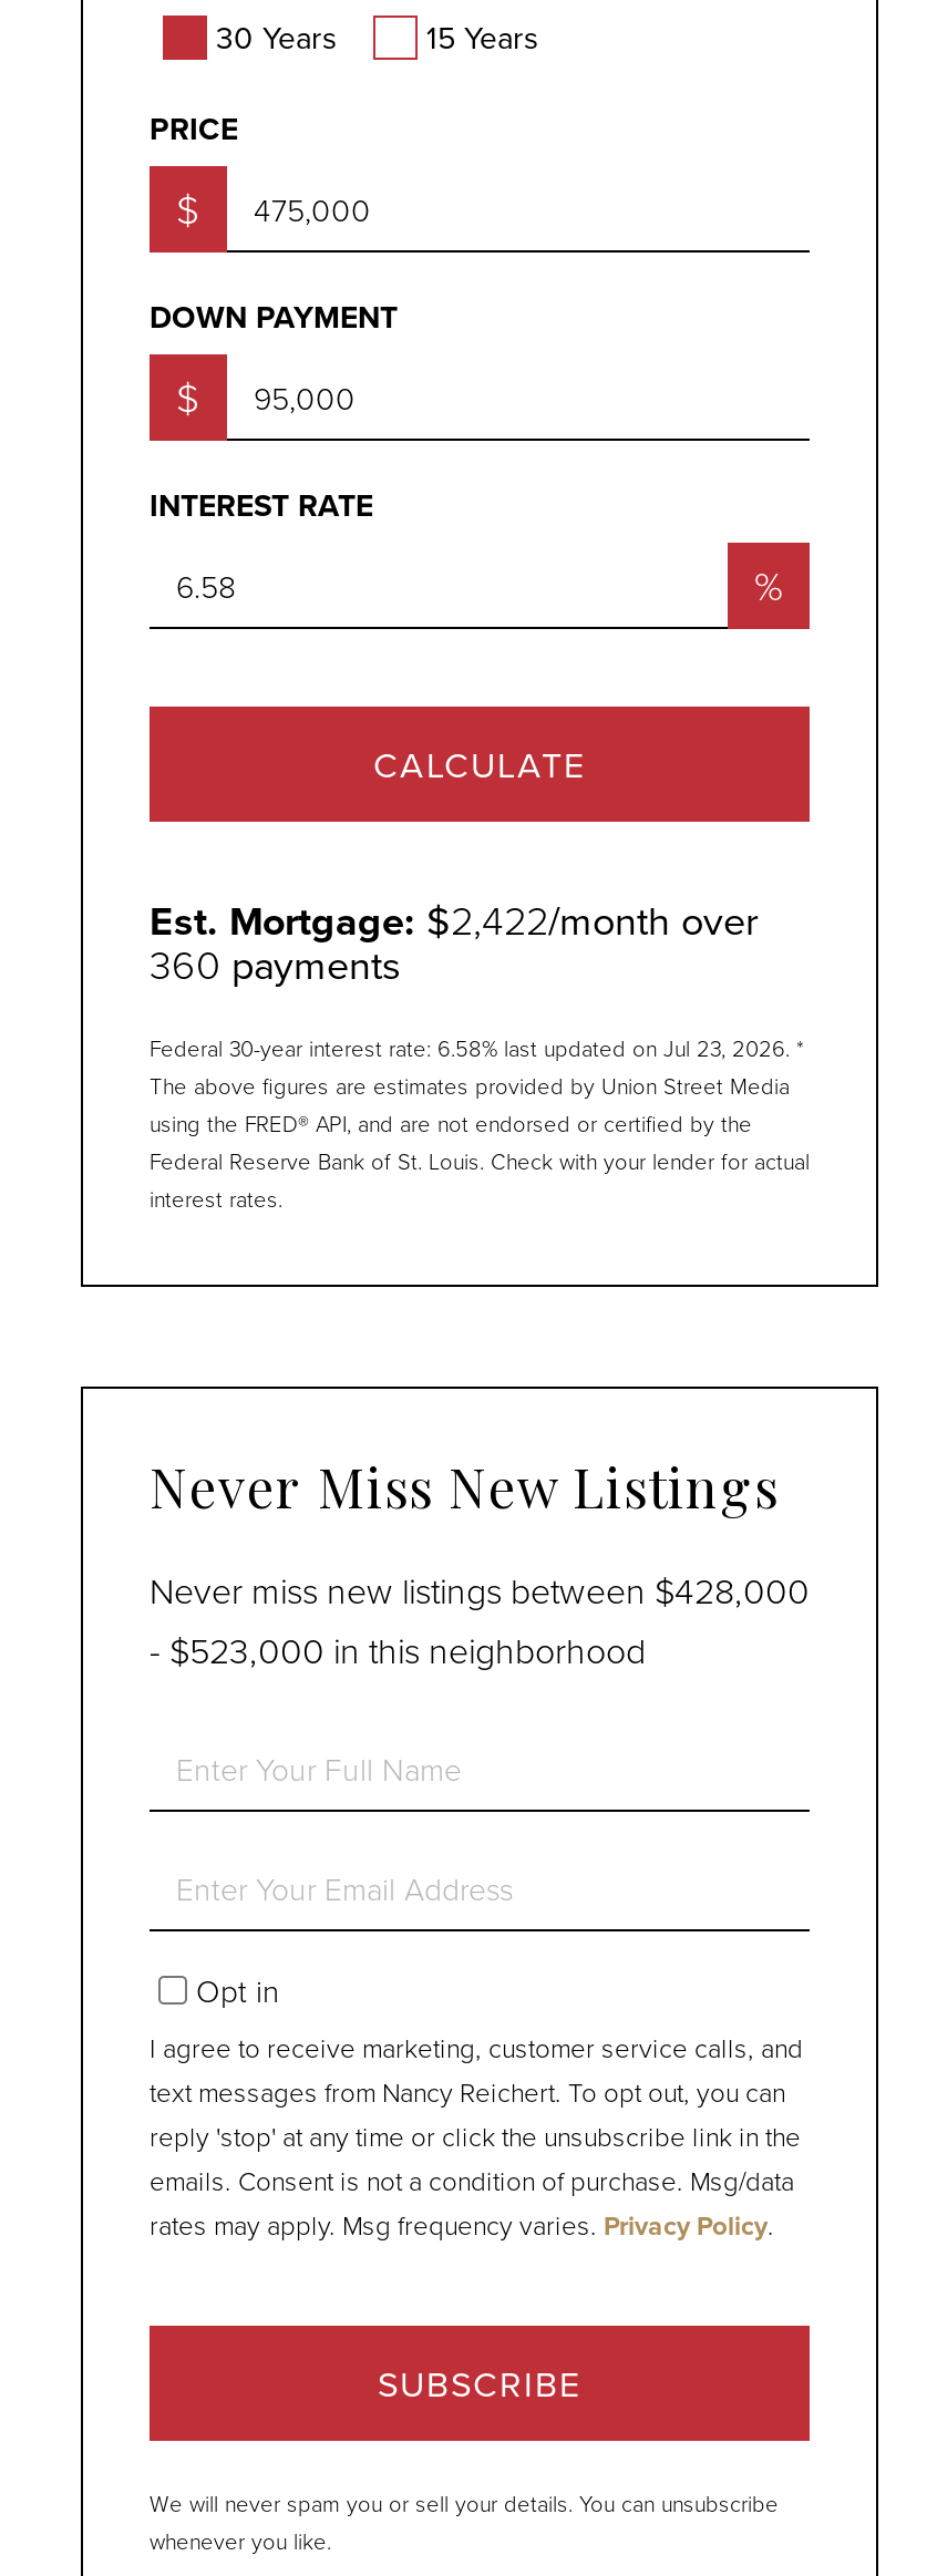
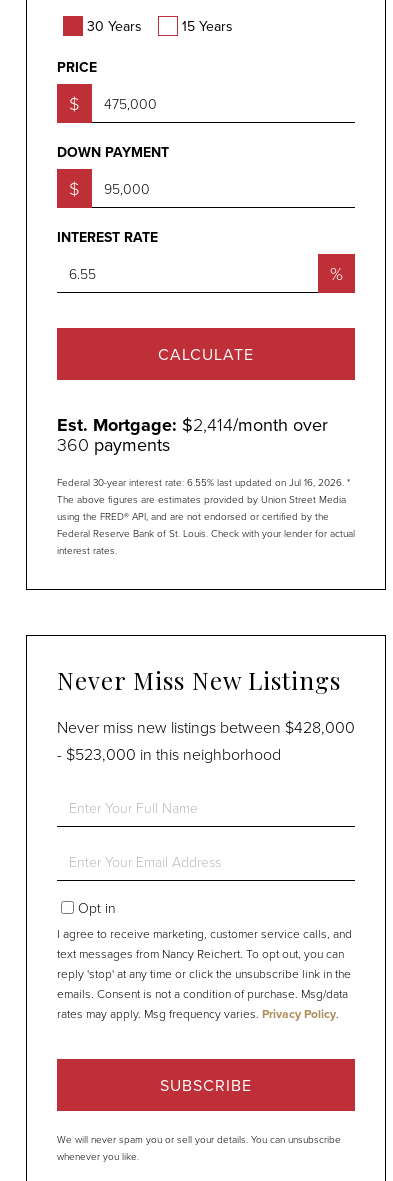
- Est. Mortgage: $2,422/month over
+ Est. Mortgage: $2,414/month over

- Federal 30-year interest rate: 6.58% last updated on Jul 23, 2026. *
+ Federal 30-year interest rate: 6.55% last updated on Jul 16, 2026. *
